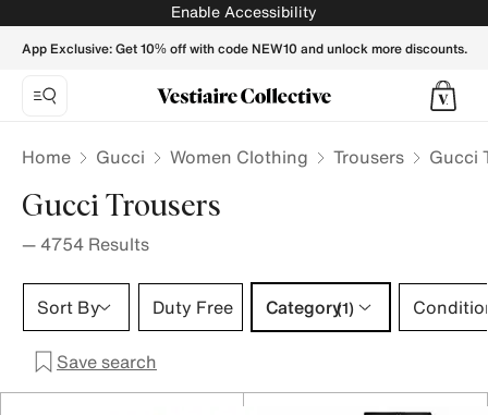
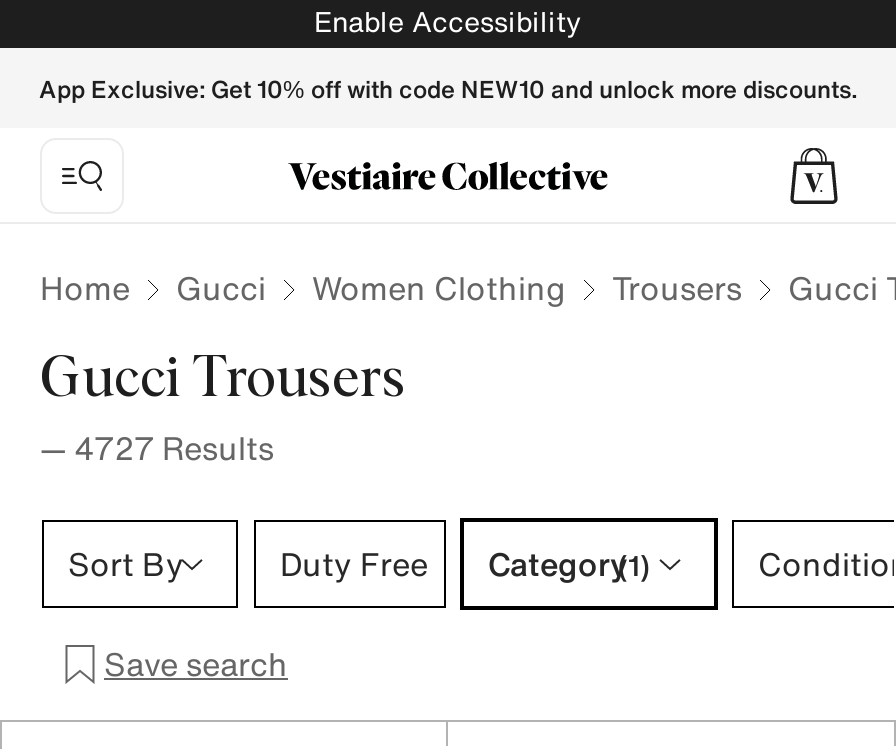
- — 4754 Results
+ — 4727 Results
